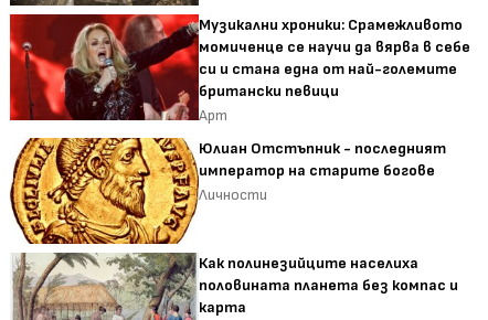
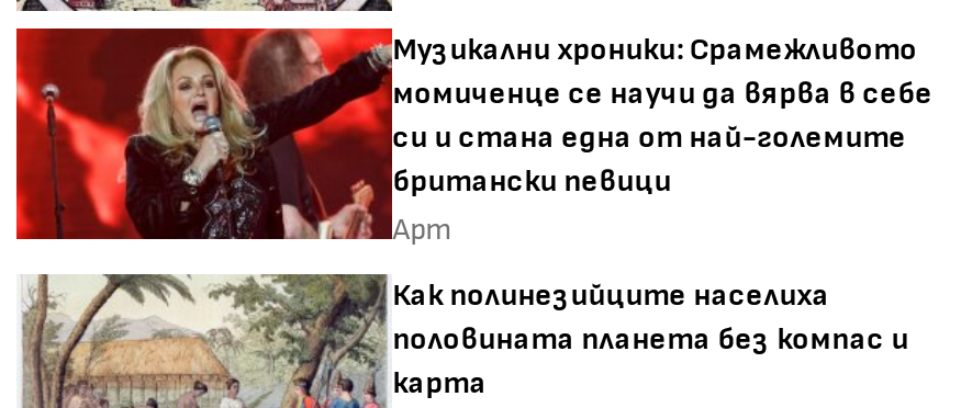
- [image]
- Юлиан Отстъпник - последният
- император на старите богове
- Личности
